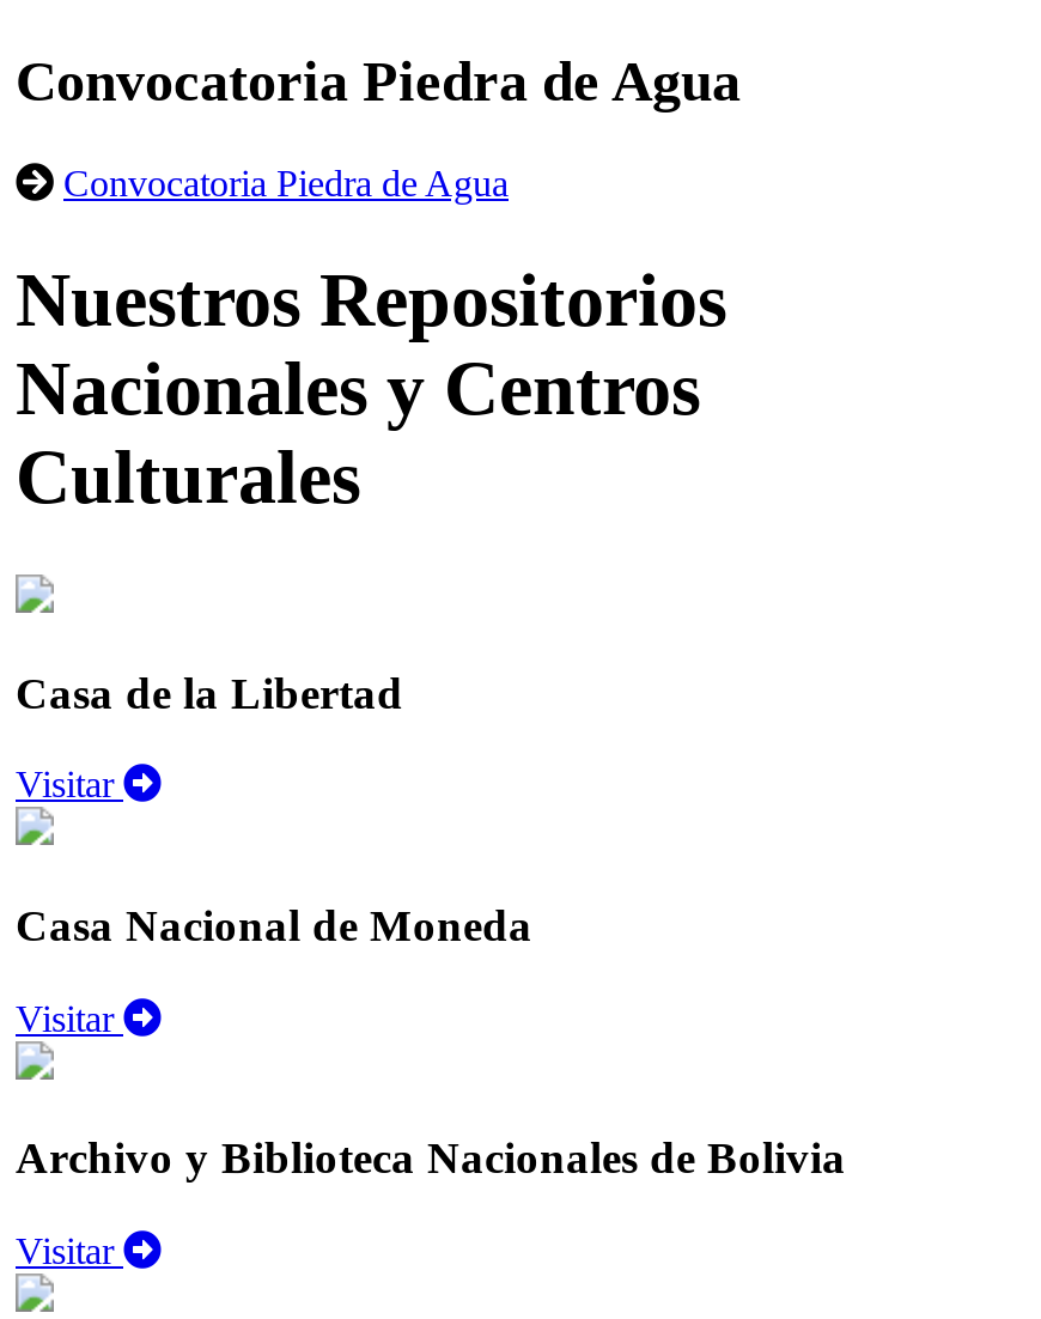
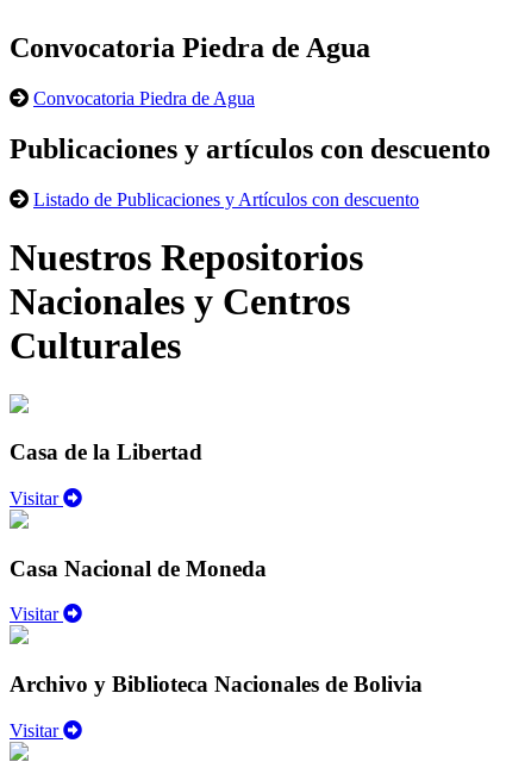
+ Publicaciones y artículos con descuento
+ Listado de Publicaciones y Artículos con descuento
